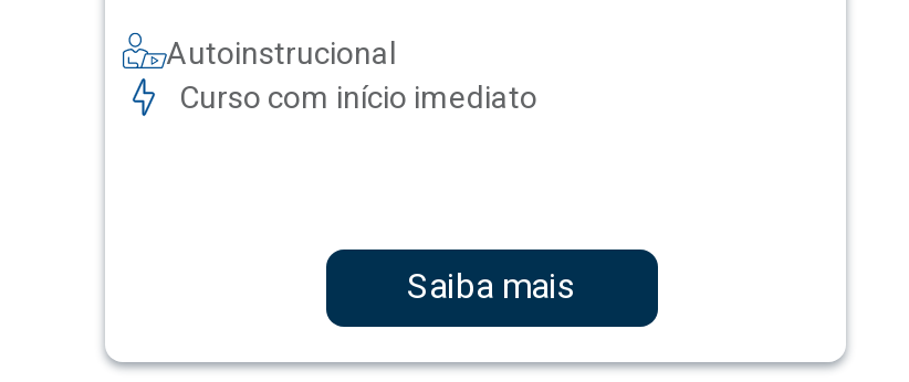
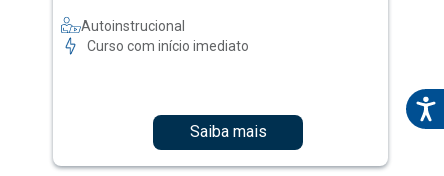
+ [image]
